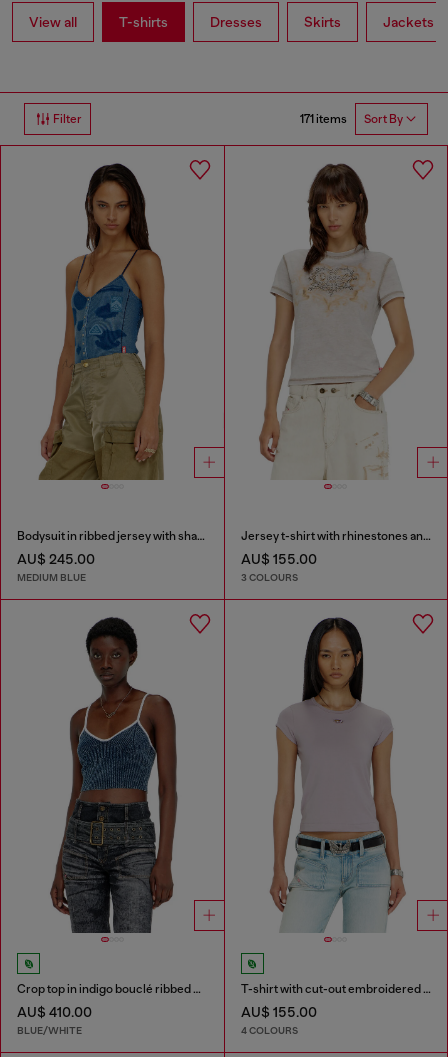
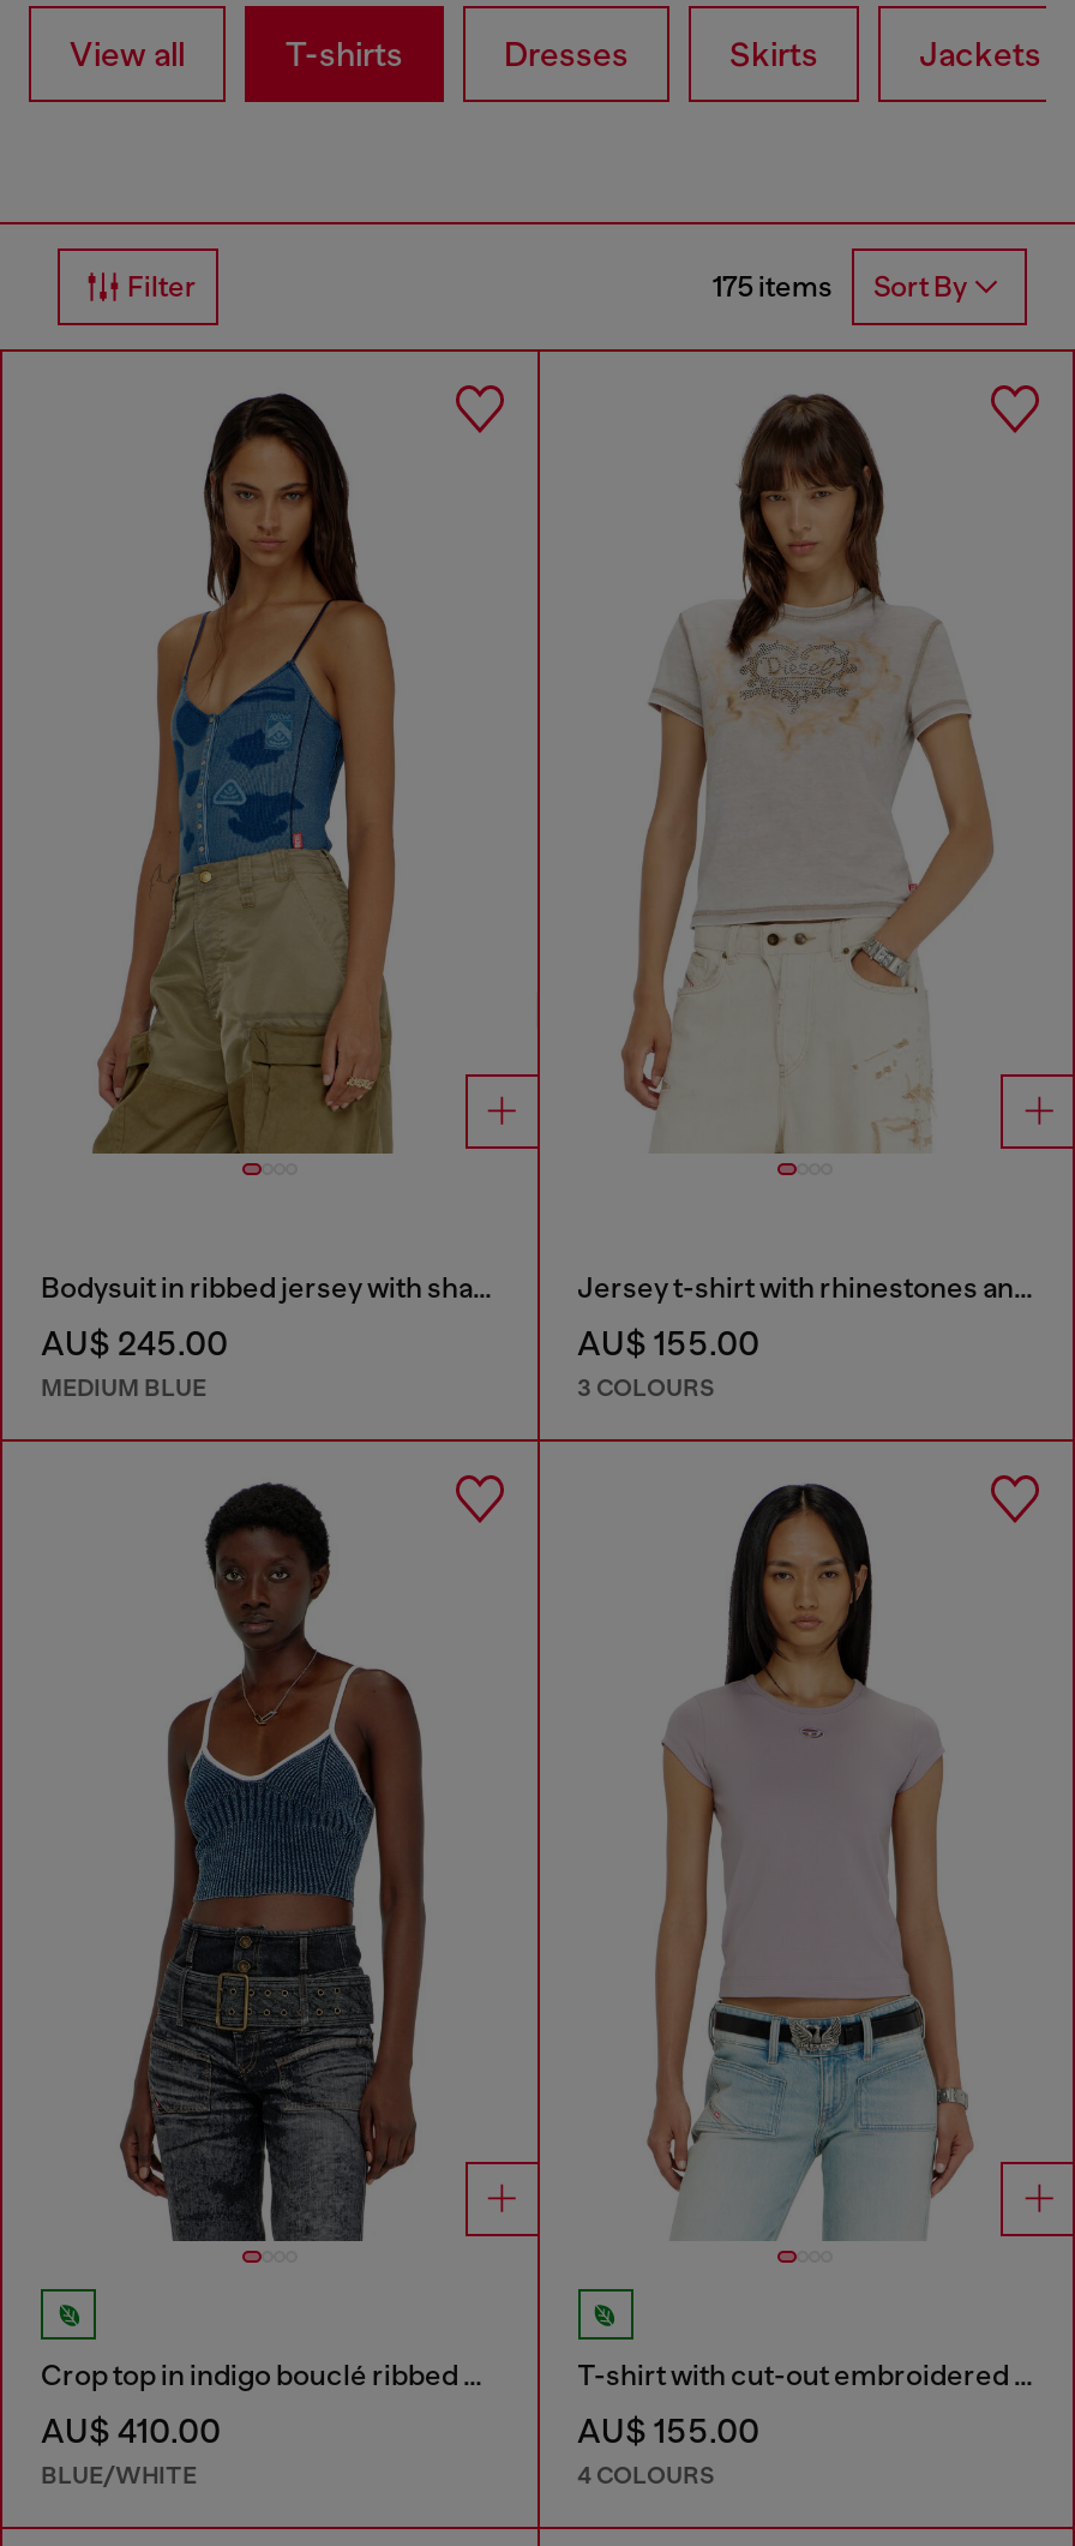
- 171 items Sort By
+ 175 items Sort By
